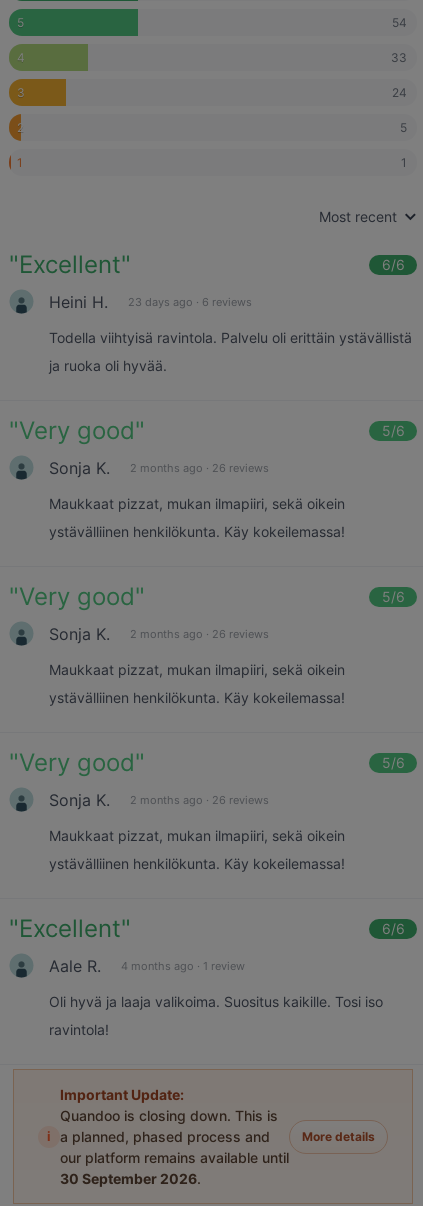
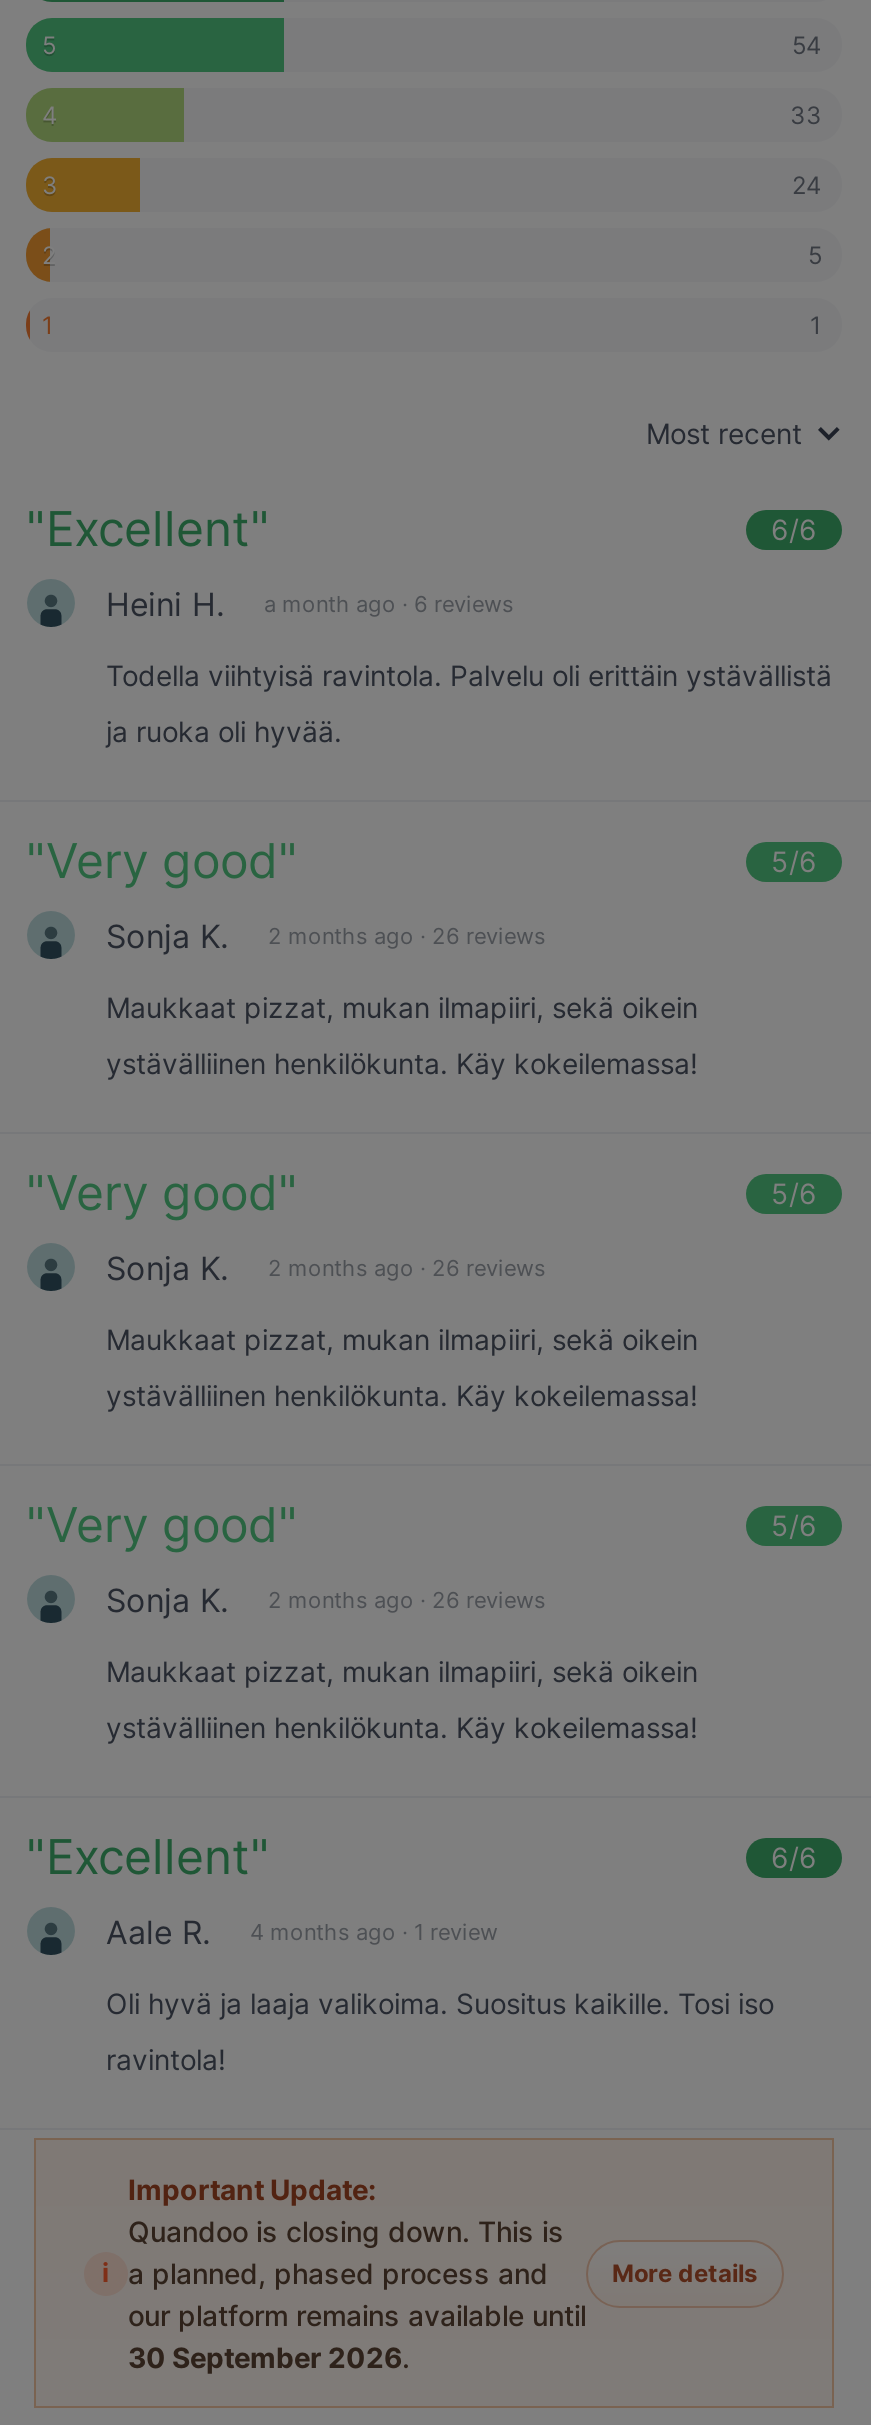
- 23 days ago · 6 reviews
+ a month ago · 6 reviews
